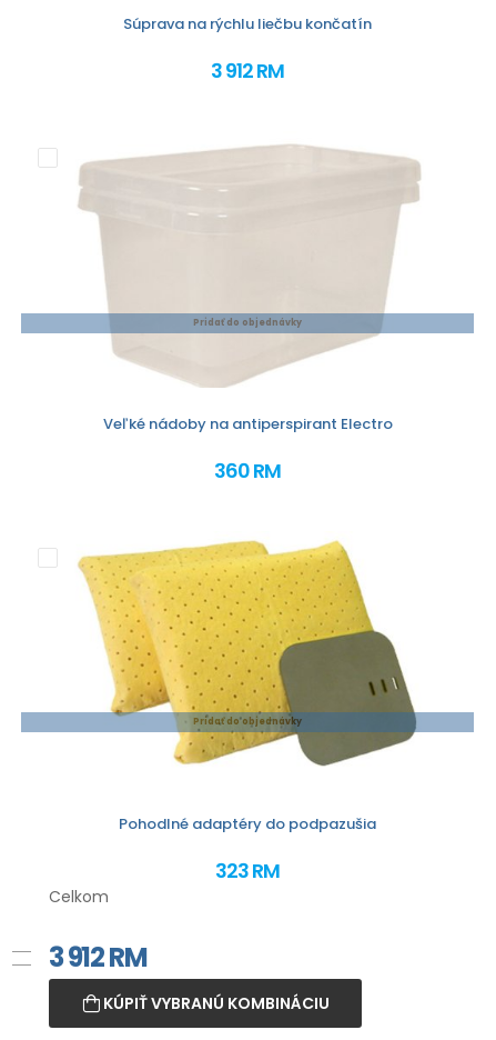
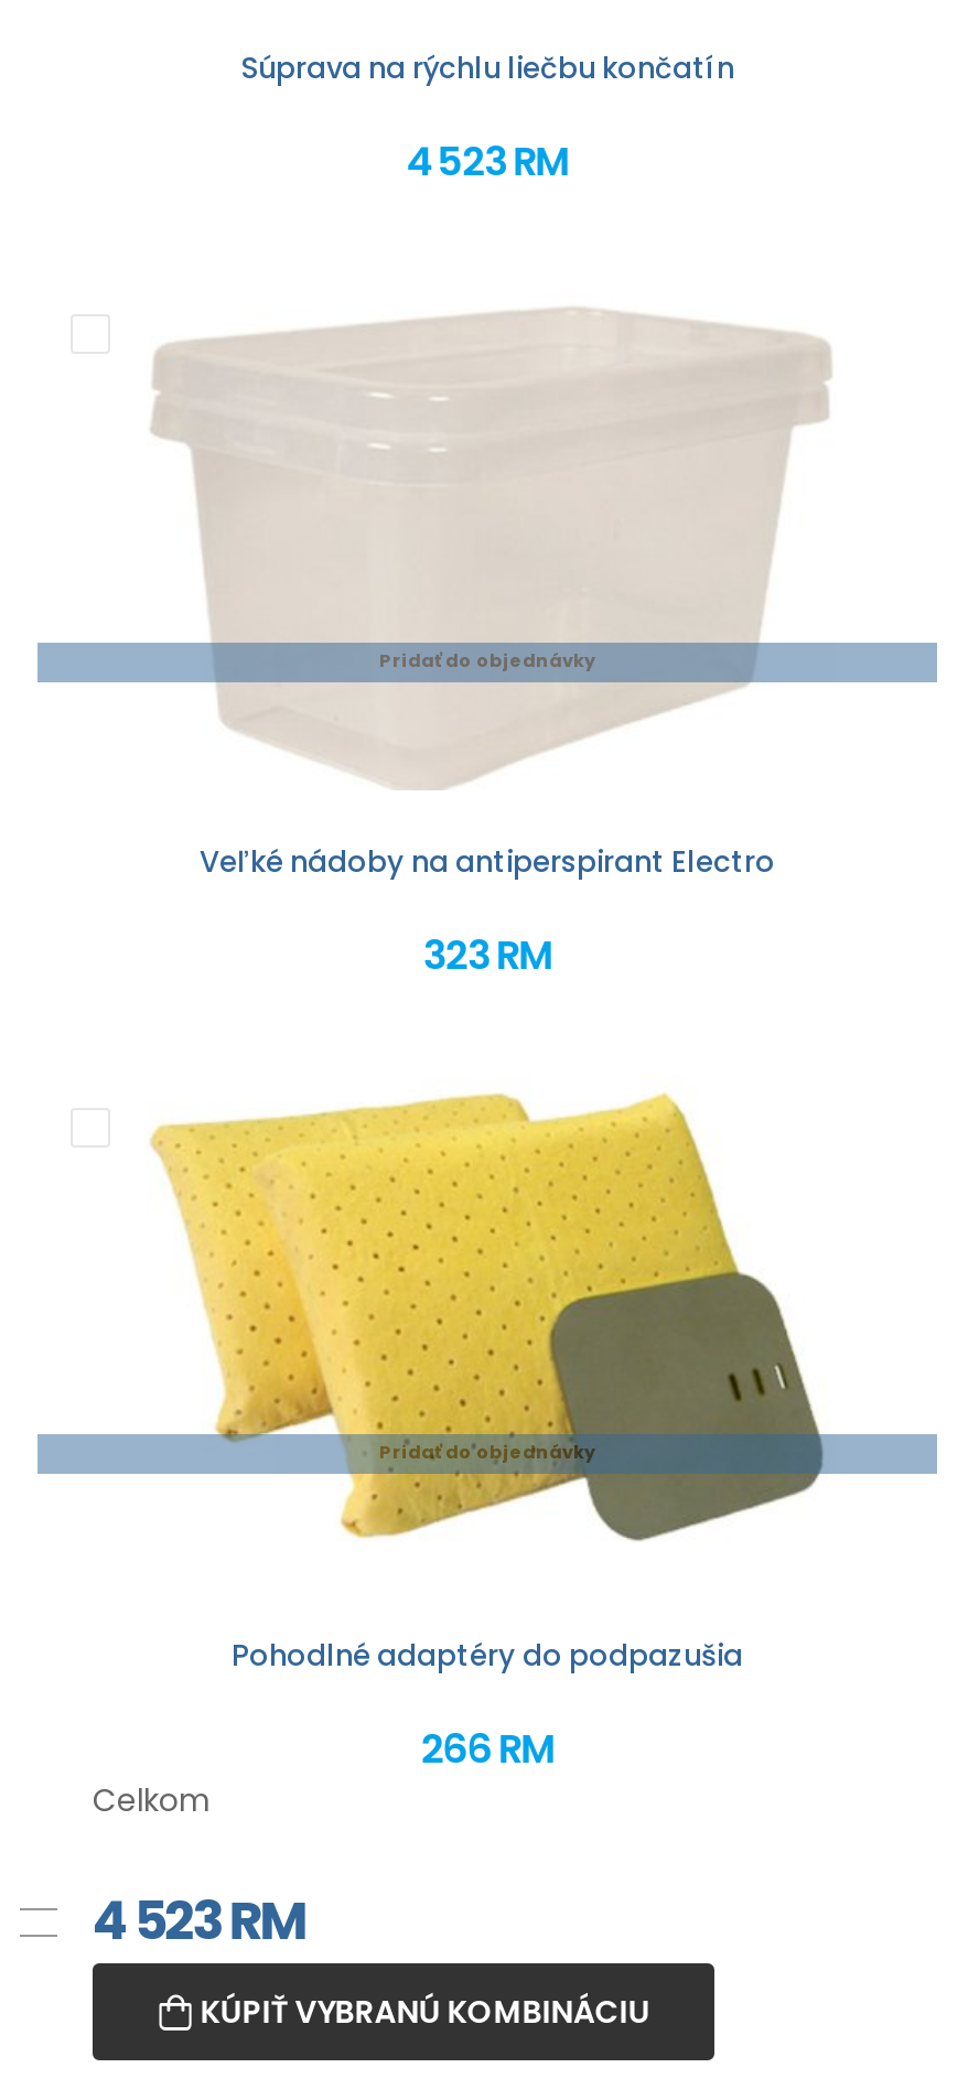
- 3 912 RM
+ 4 523 RM

- 360 RM
+ 323 RM

- 323 RM
+ 266 RM

- 3 912RM
+ 4 523RM
